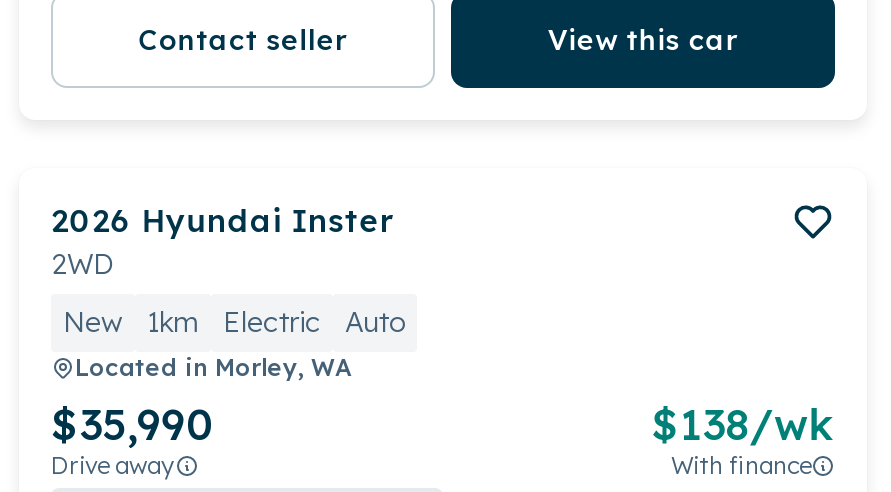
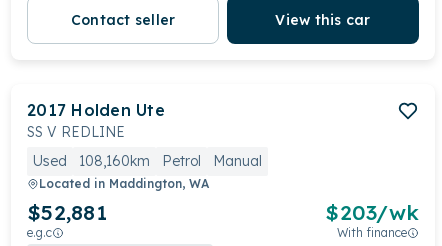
- 2026 Hyundai Inster
- 2WD
+ 2017 Holden Ute
+ SS V REDLINE

- New
- 1km
- Electric
- Auto
- Located in Morley, WA
- $35,990
- Drive away
+ Used
+ 108,160km
+ Petrol
+ Manual
+ Located in Maddington, WA
+ $52,881
+ e.g.c

- $138/wk
+ $203/wk
